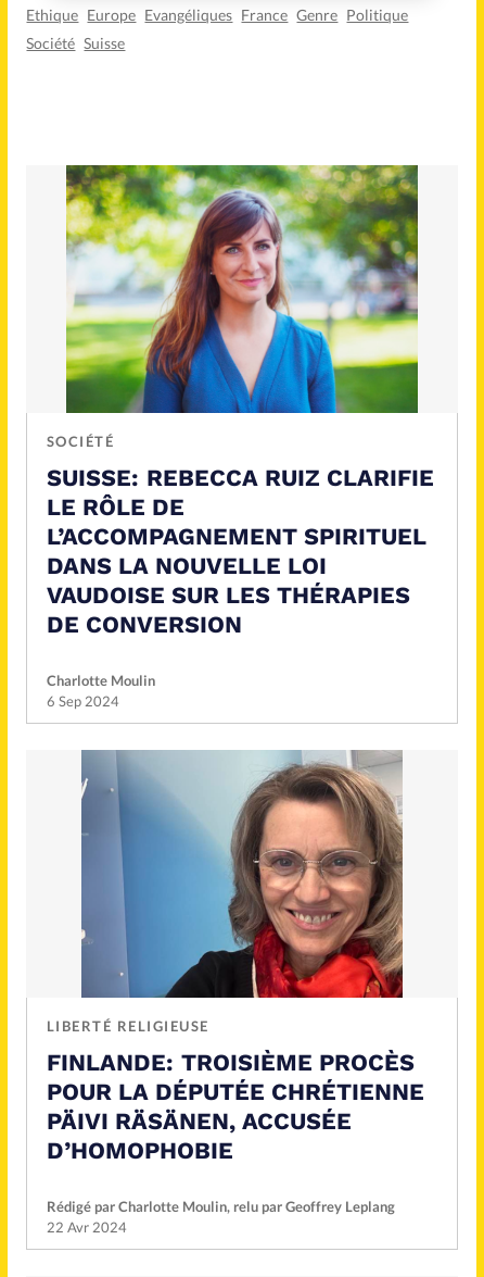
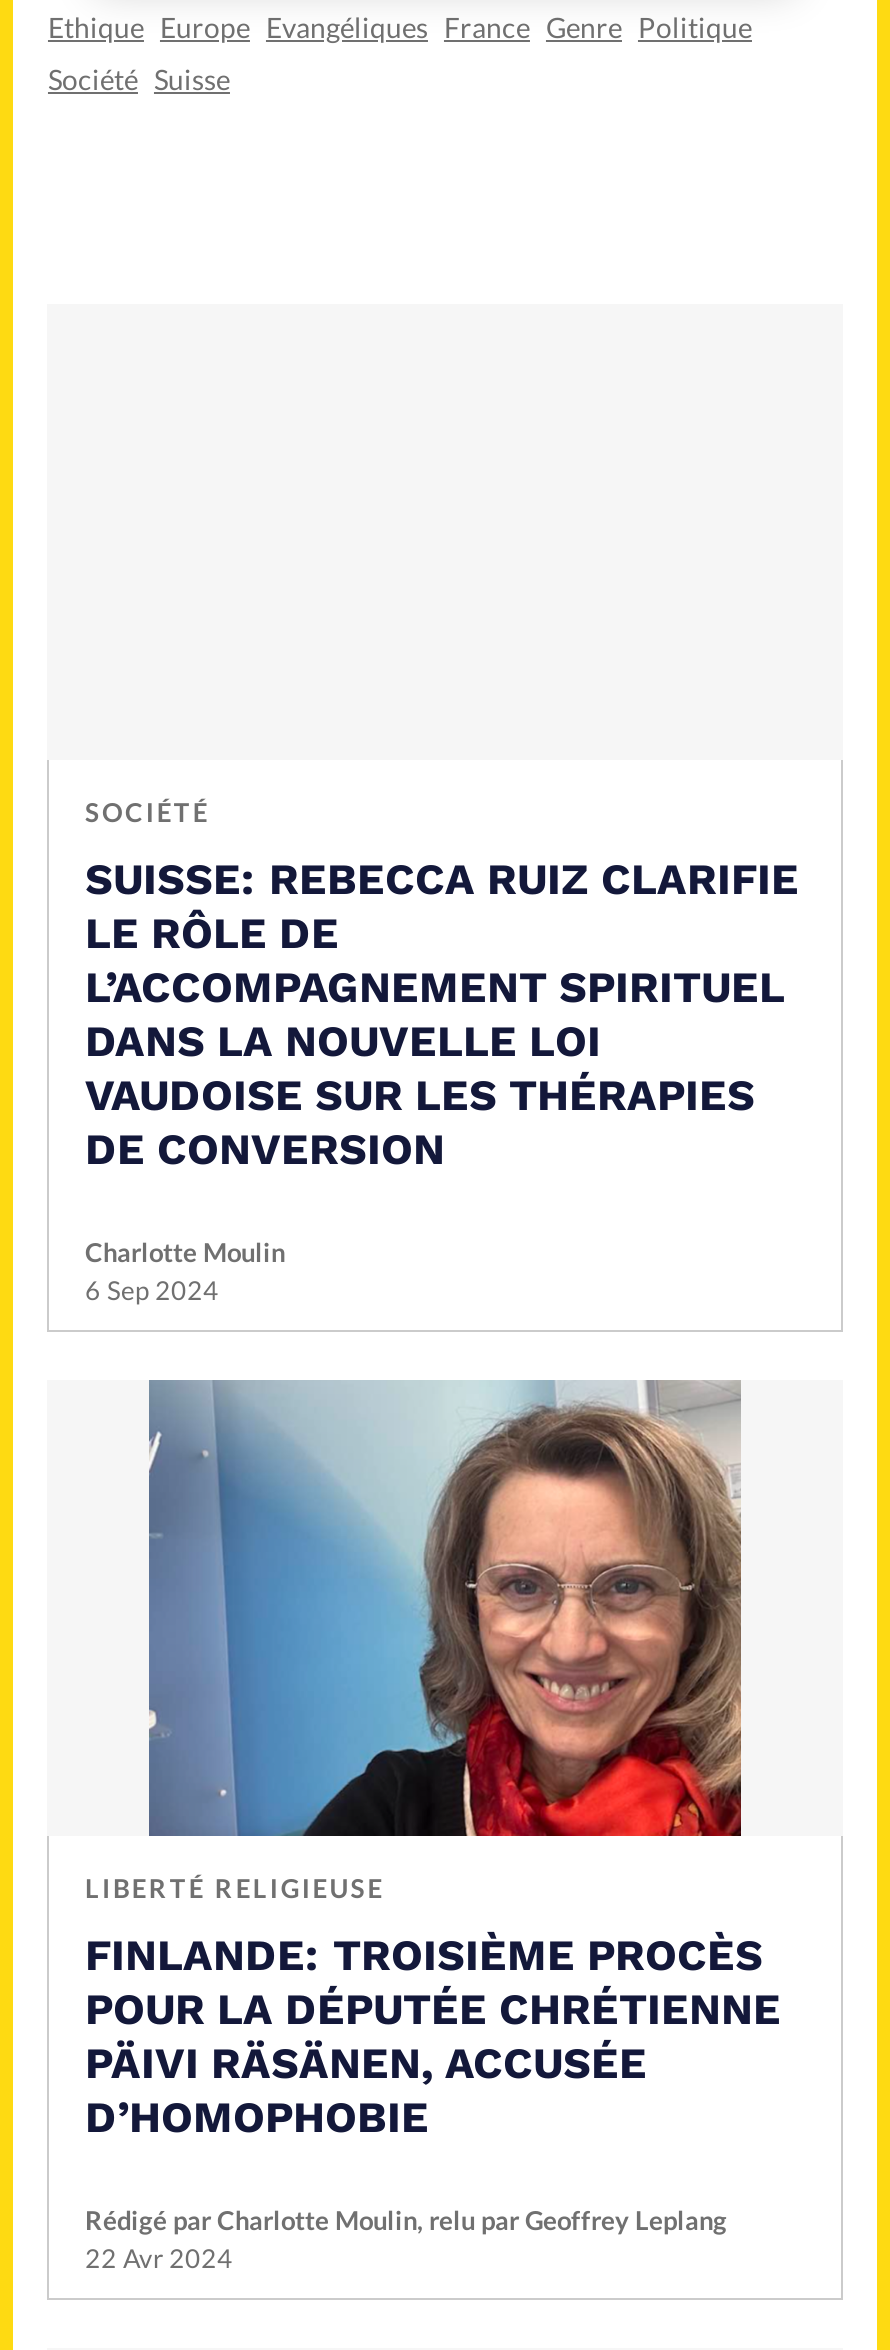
- [image]
